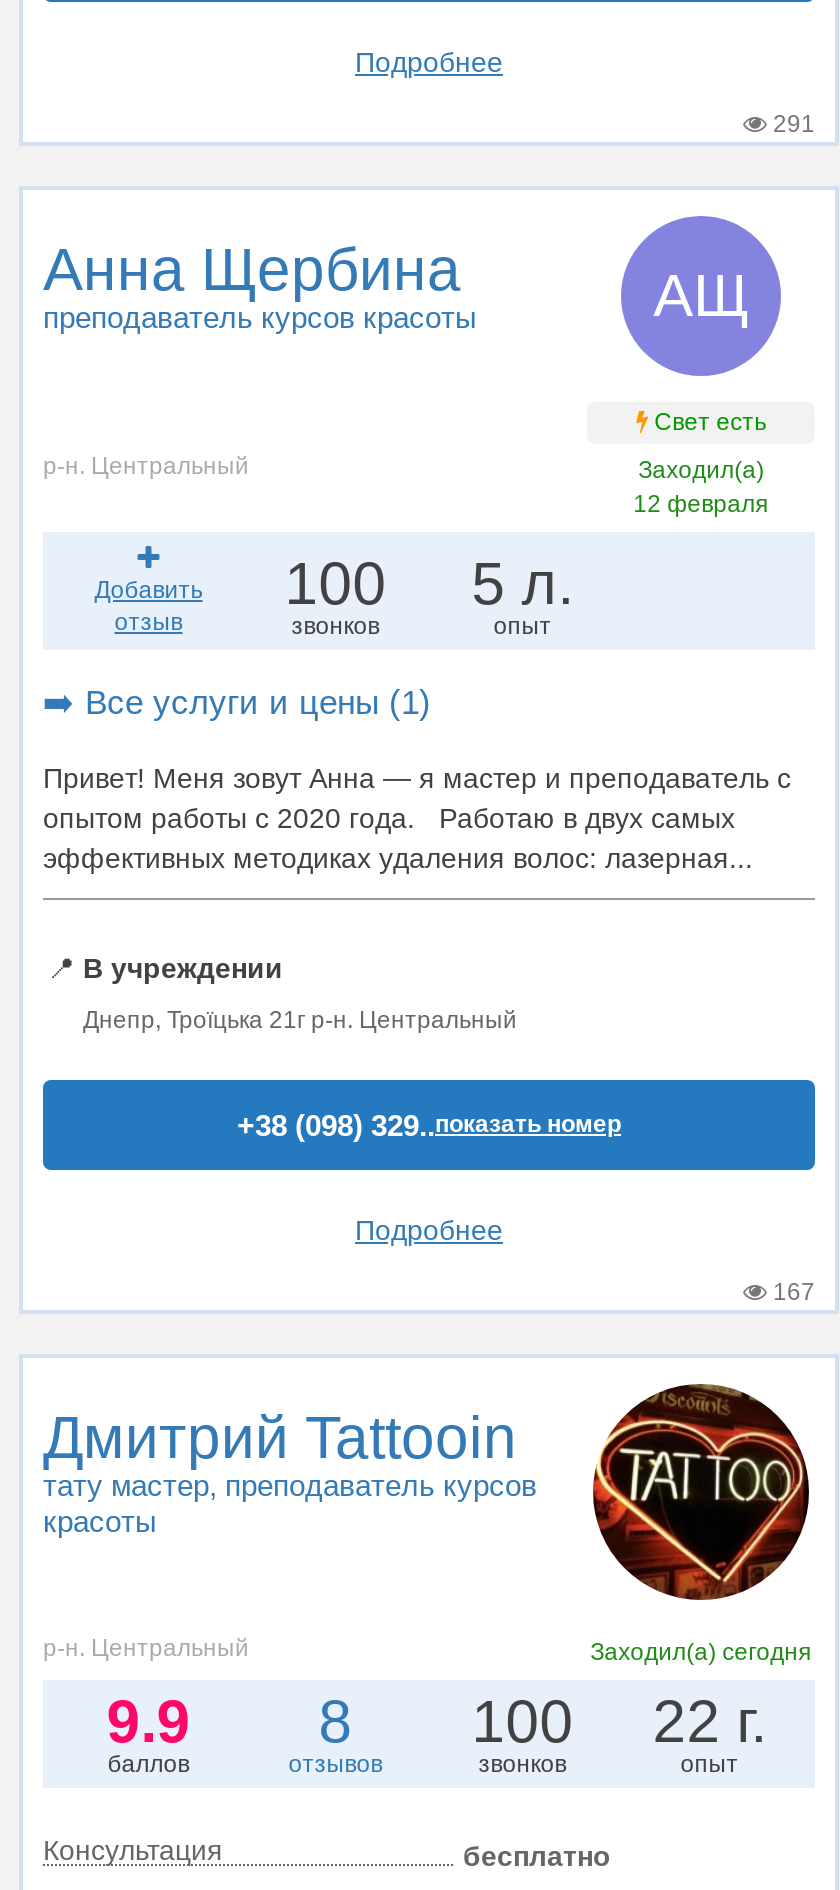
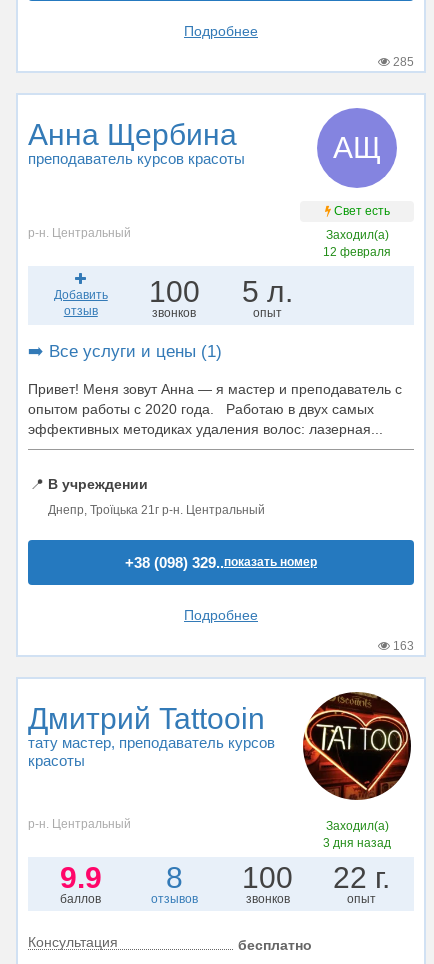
- 291
+ 285

- 167
+ 163

- Заходил(а) сегодня
+ Заходил(а)
+ 3 дня назад
